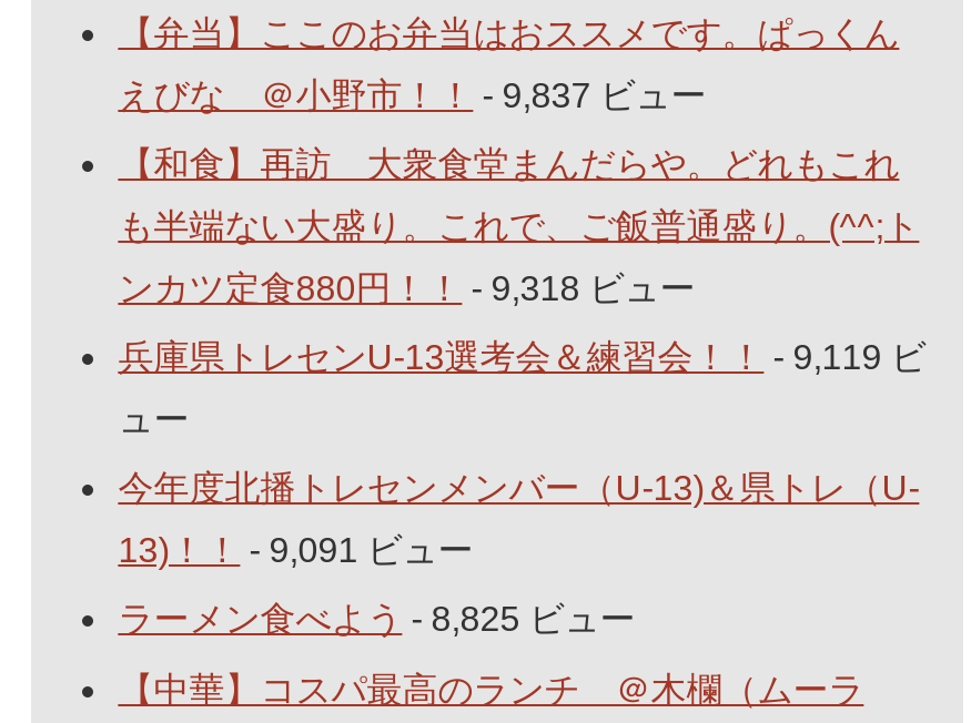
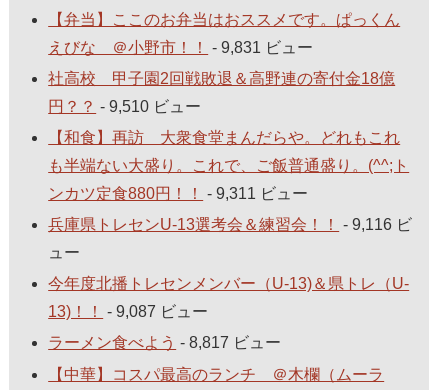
- えびな ＠小野市！！- 9,837 ビュー
+ えびな ＠小野市！！- 9,831 ビュー
+ 社高校 甲子園2回戦敗退＆高野連の寄付金18億
+ 円？？- 9,510 ビュー

- ンカツ定食880円！！- 9,318 ビュー
+ ンカツ定食880円！！- 9,311 ビュー

- 兵庫県トレセンU-13選考会＆練習会！！- 9,119 ビ
+ 兵庫県トレセンU-13選考会＆練習会！！- 9,116 ビ

- 13)！！- 9,091 ビュー
+ 13)！！- 9,087 ビュー

- ラーメン食べよう- 8,825 ビュー
+ ラーメン食べよう- 8,817 ビュー
